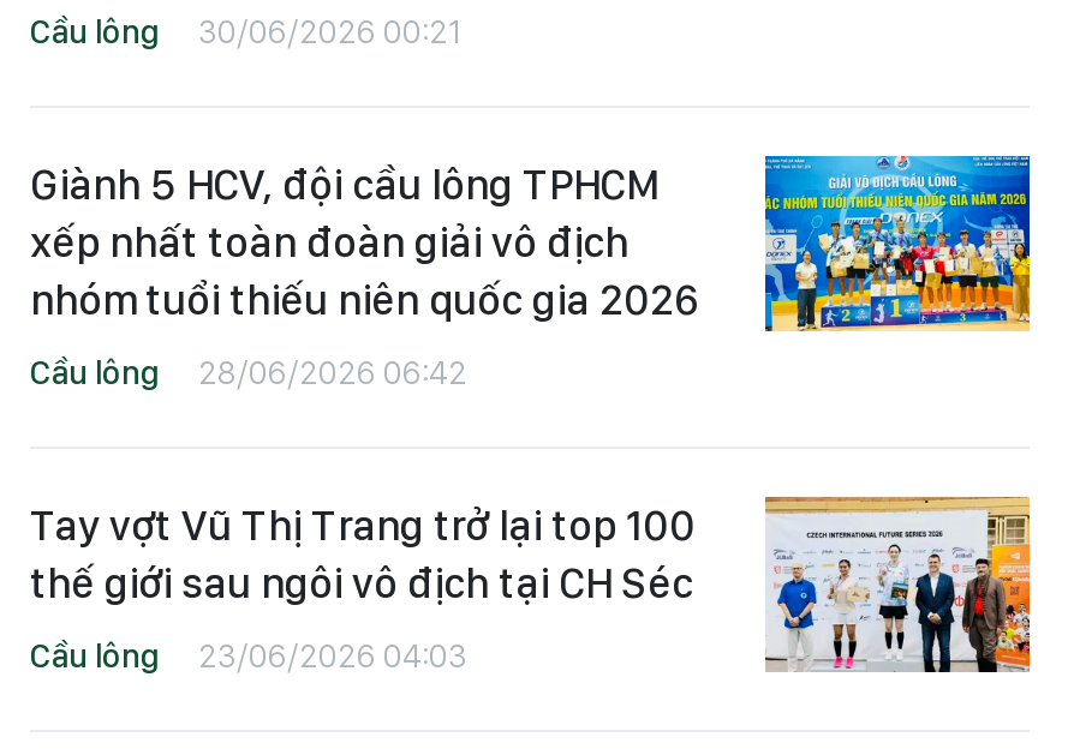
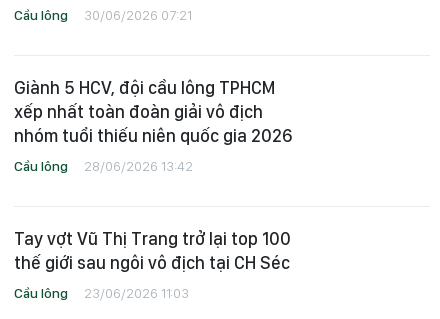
- Cầu lông 30/06/2026 00:21
+ Cầu lông 30/06/2026 07:21

- [image]

- Cầu lông 28/06/2026 06:42
+ Cầu lông 28/06/2026 13:42

- [image]

- Cầu lông 23/06/2026 04:03
+ Cầu lông 23/06/2026 11:03
